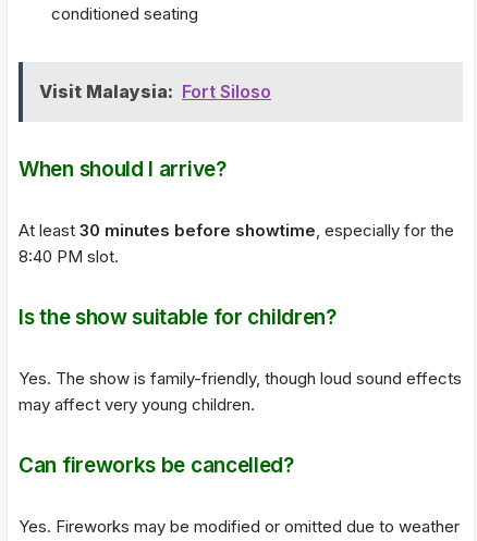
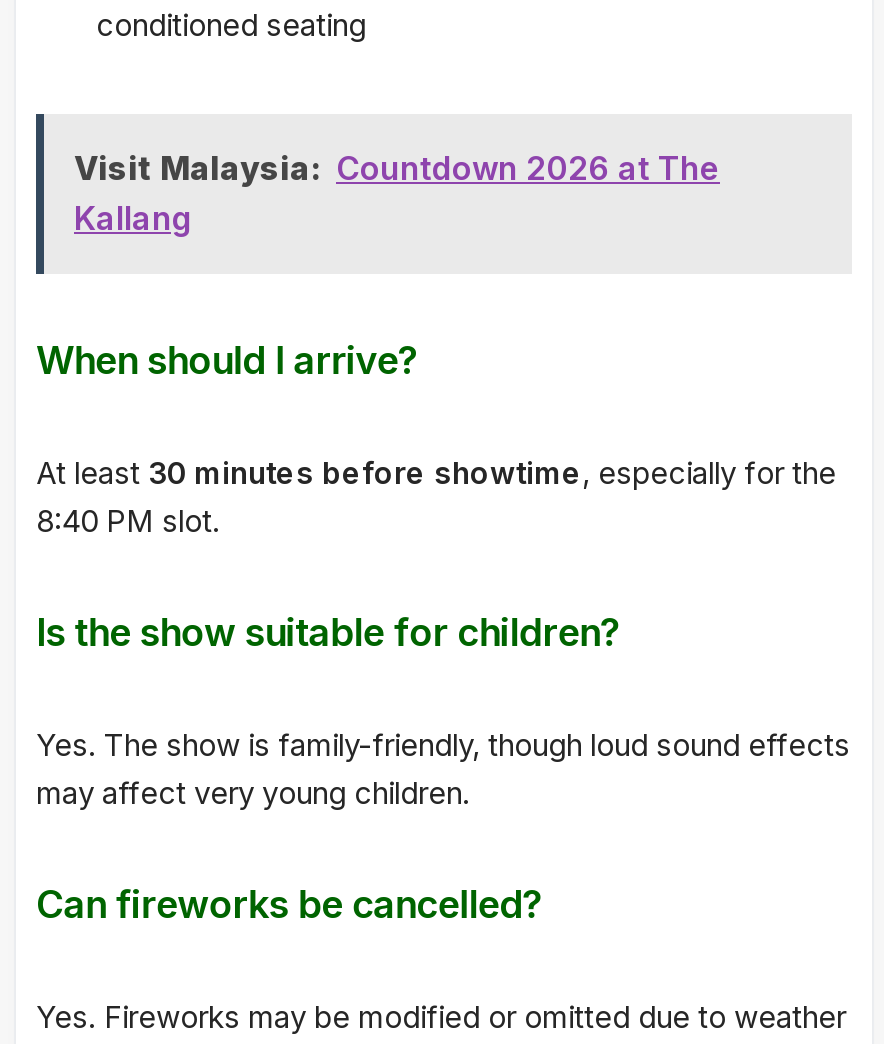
- Visit Malaysia: Fort Siloso
+ Visit Malaysia: Countdown 2026 at The
+ Kallang
